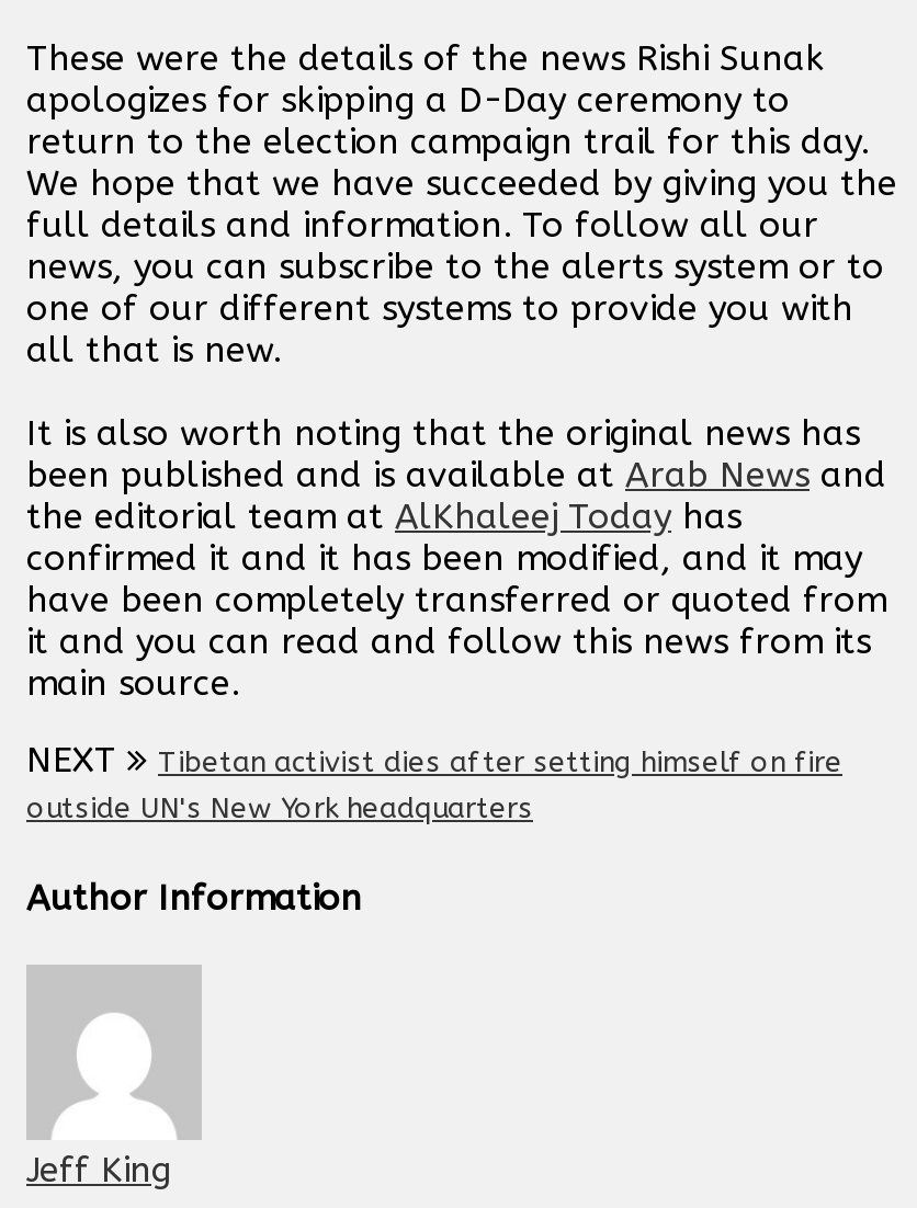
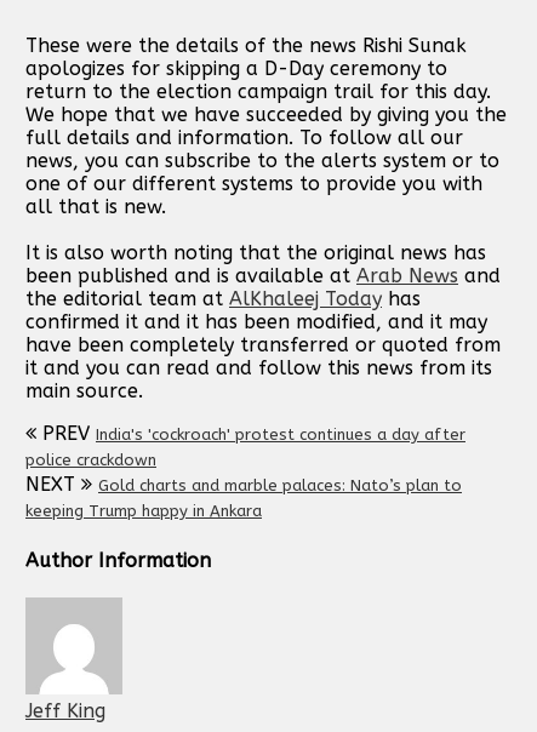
+ PREV India's 'cockroach' protest continues a day after
+ police crackdown

- Tibetan activist dies after setting himself on fire
- outside UN's New York headquarters
+ Gold charts and marble palaces: Nato’s plan to
+ keeping Trump happy in Ankara
